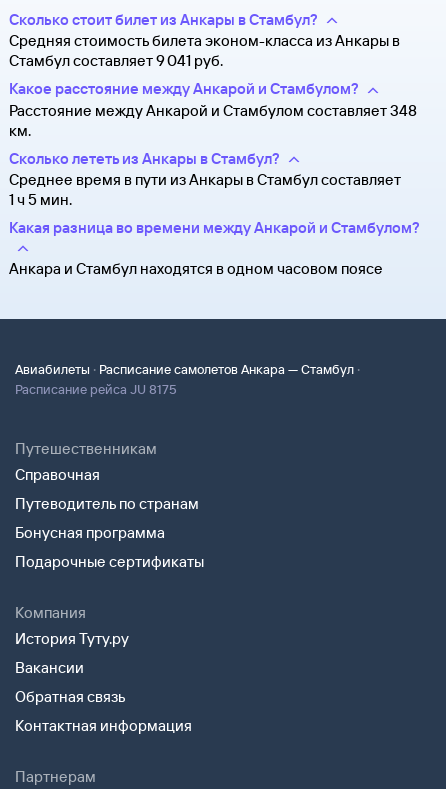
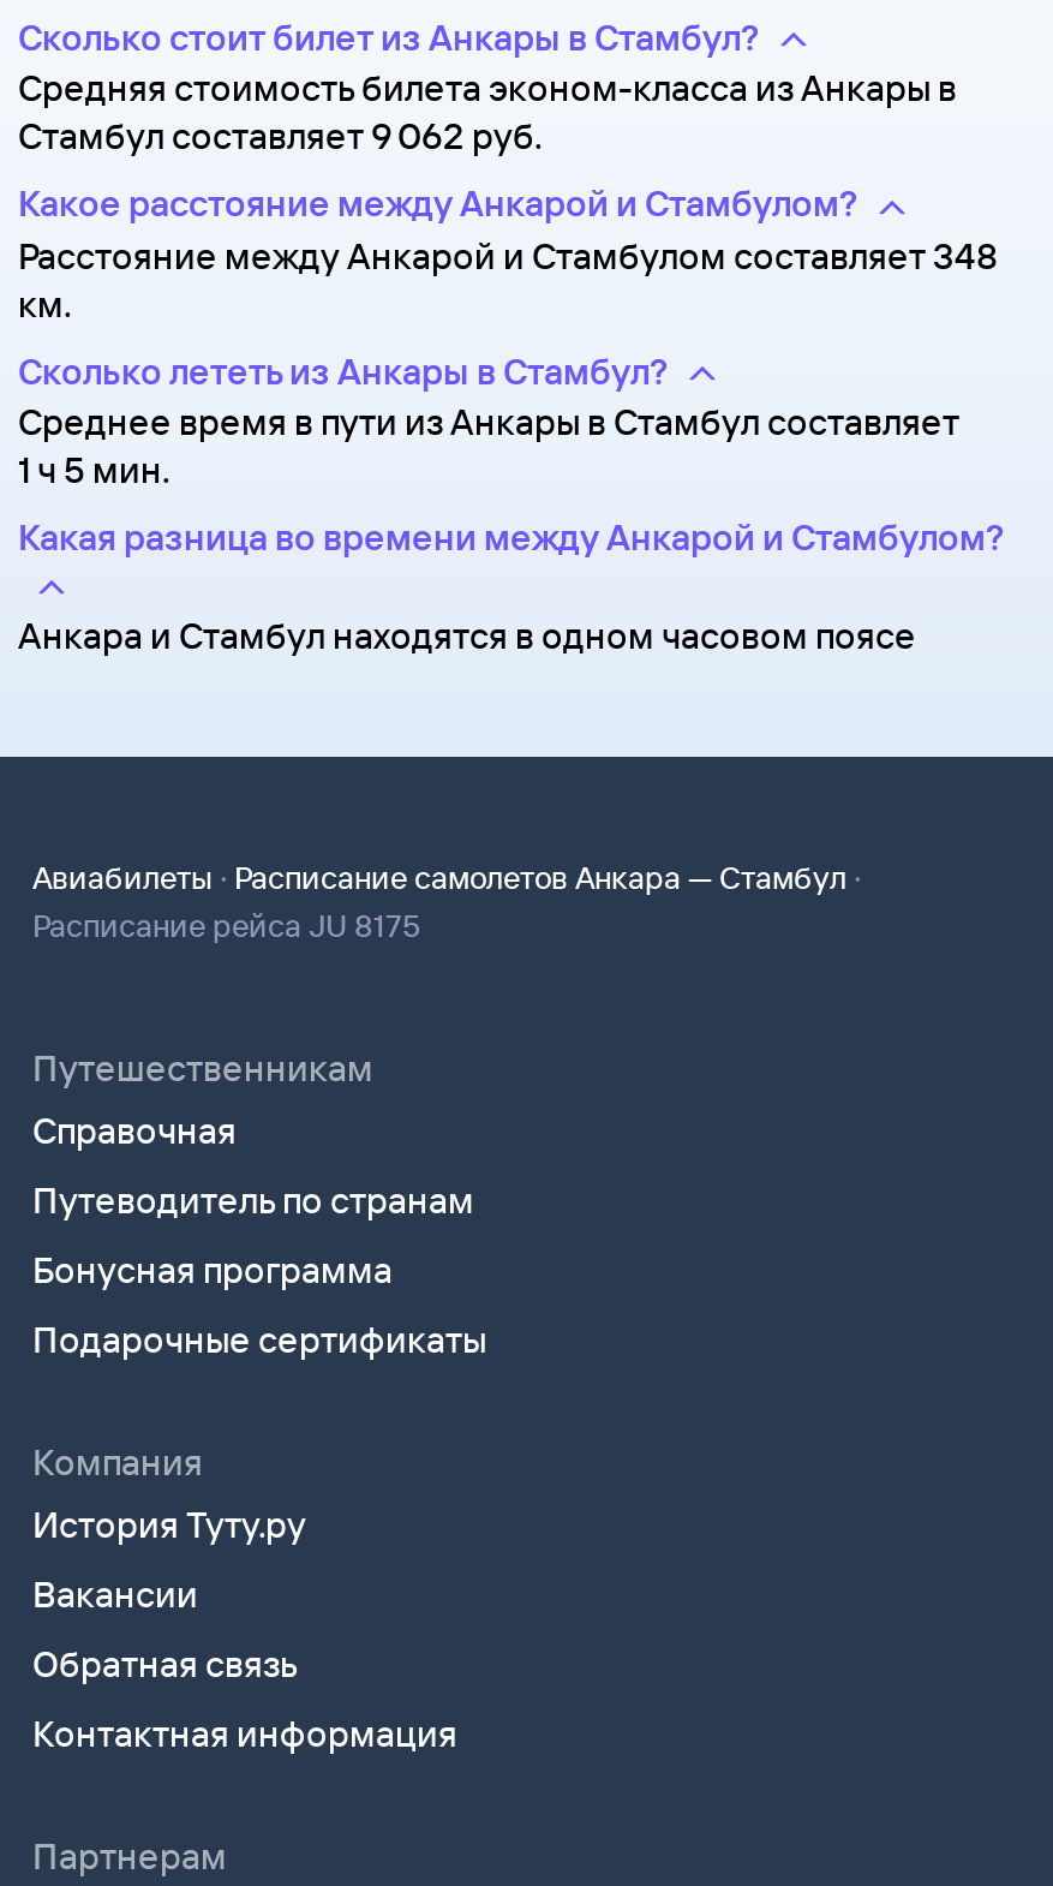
- Стамбул составляет 9 041 руб.
+ Стамбул составляет 9 062 руб.
